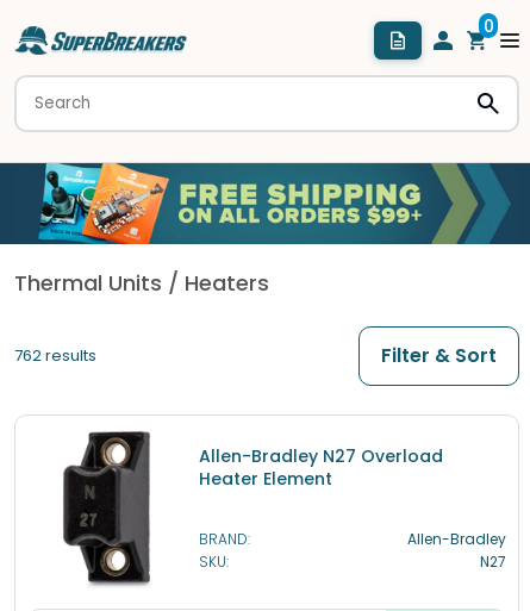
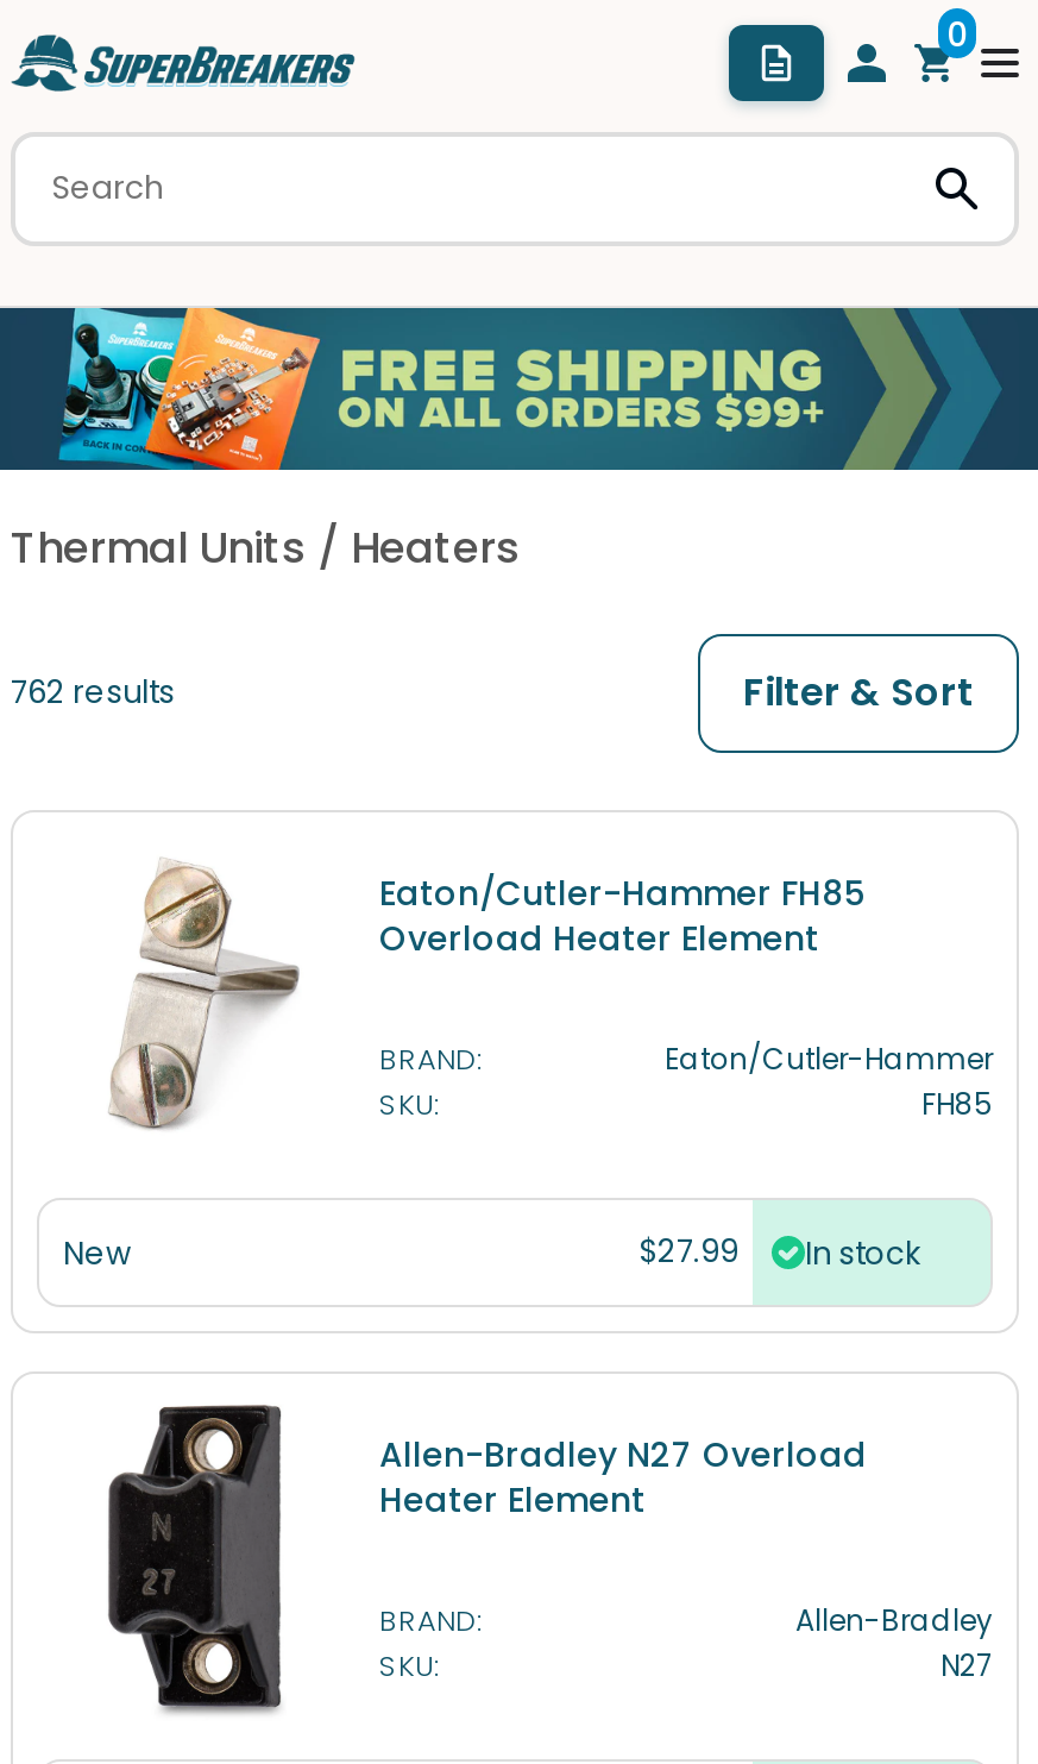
+ [image]
+ Eaton/Cutler-Hammer FH85
+ Overload Heater Element
+ BRAND:
+ Eaton/Cutler-Hammer
+ SKU:
+ FH85
+ New
+ $27.99
+ In stock
